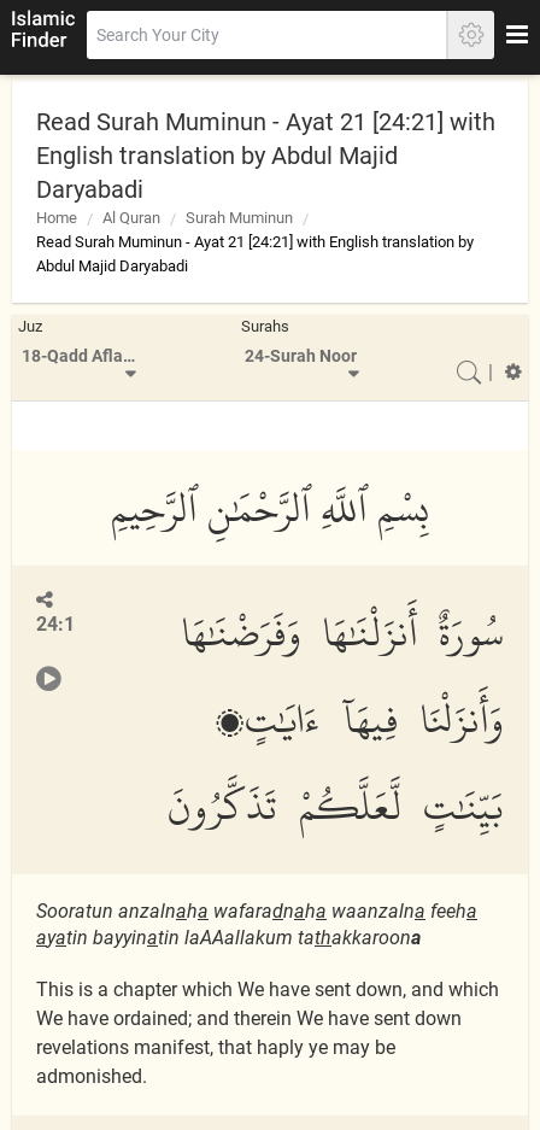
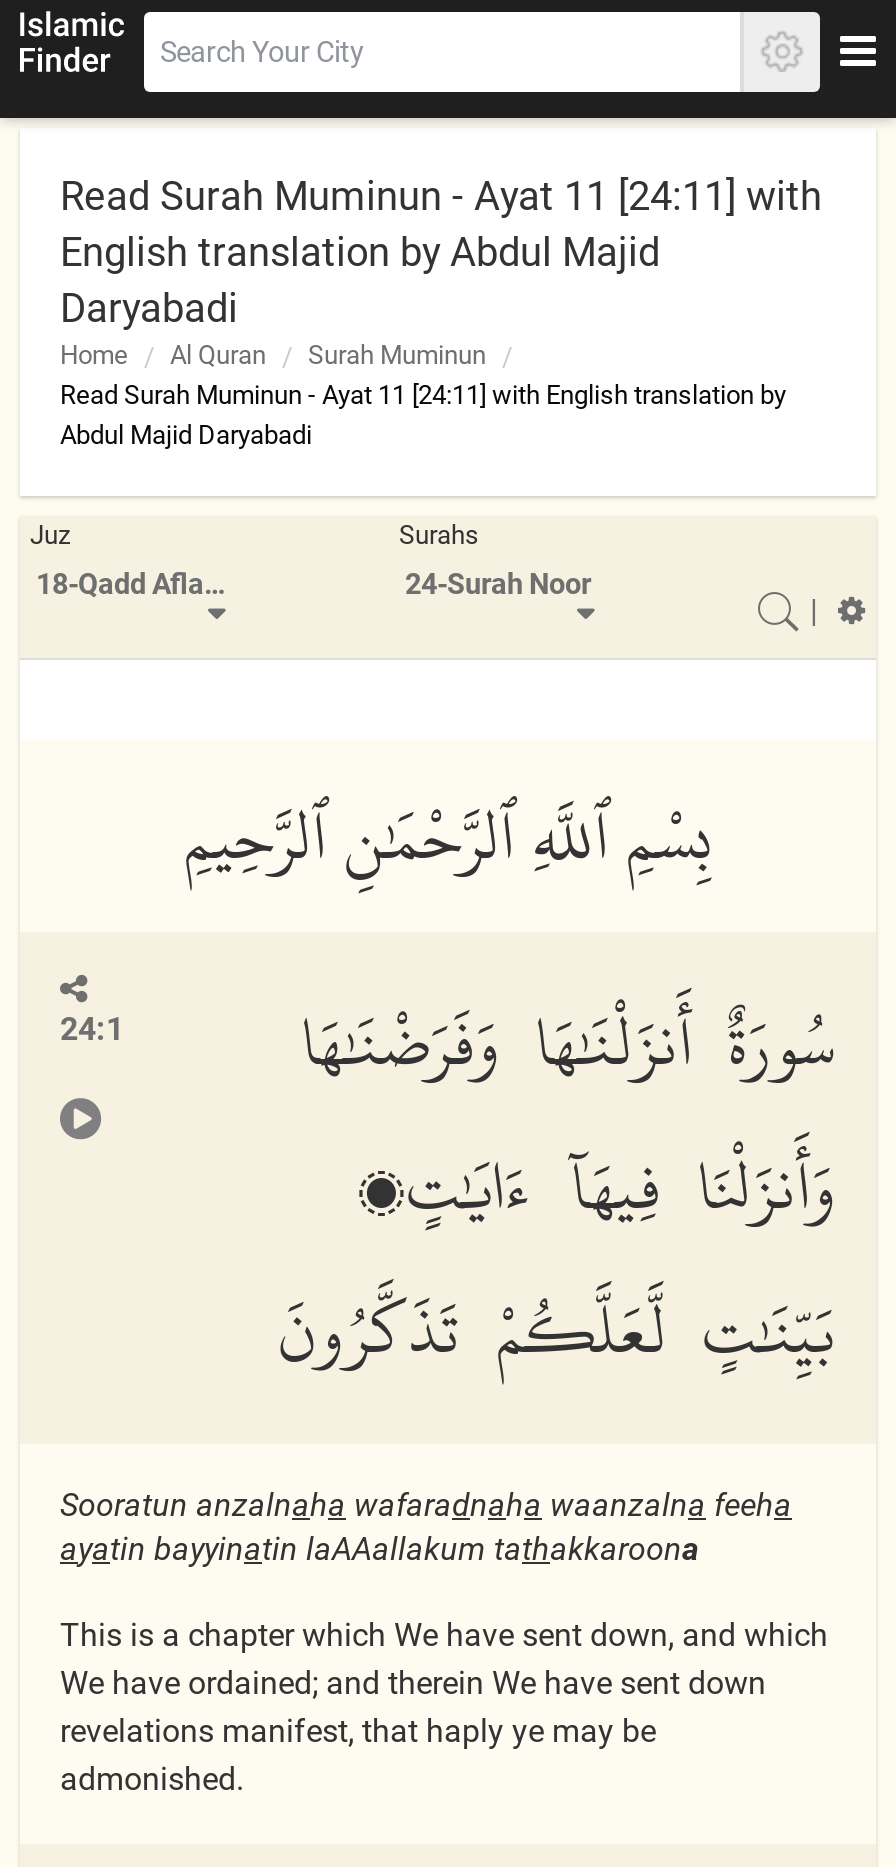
- Read Surah Muminun - Ayat 21 [24:21] with
+ Read Surah Muminun - Ayat 11 [24:11] with

- Read Surah Muminun - Ayat 21 [24:21] with English translation by
+ Read Surah Muminun - Ayat 11 [24:11] with English translation by
